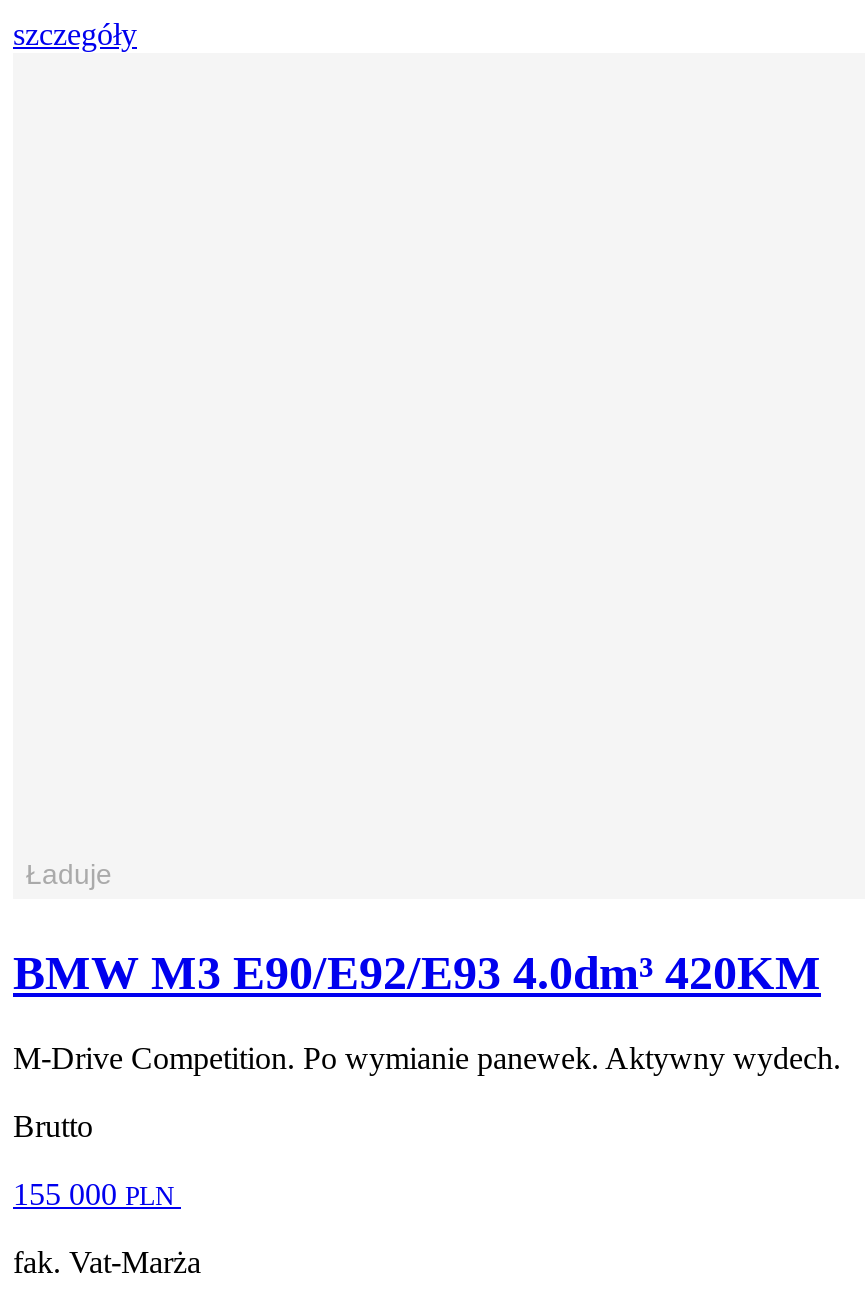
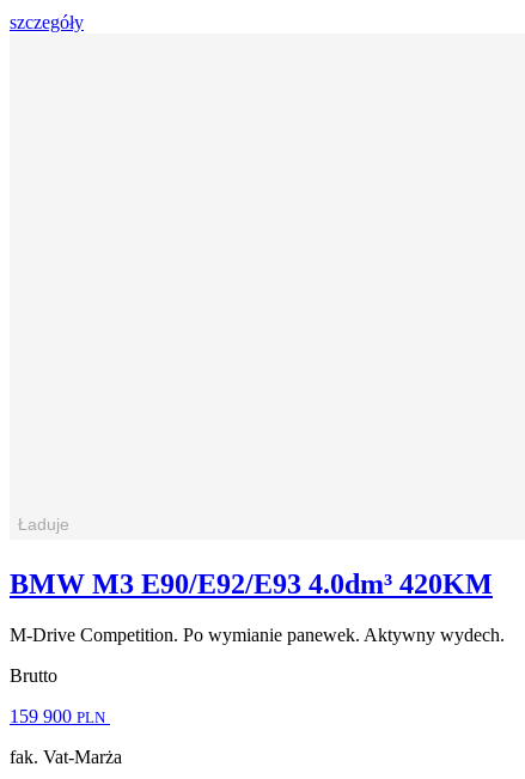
- 155 000 PLN
+ 159 900 PLN
